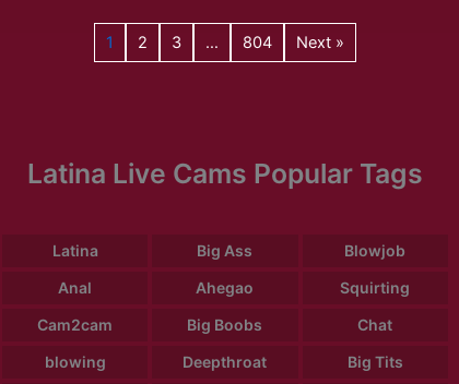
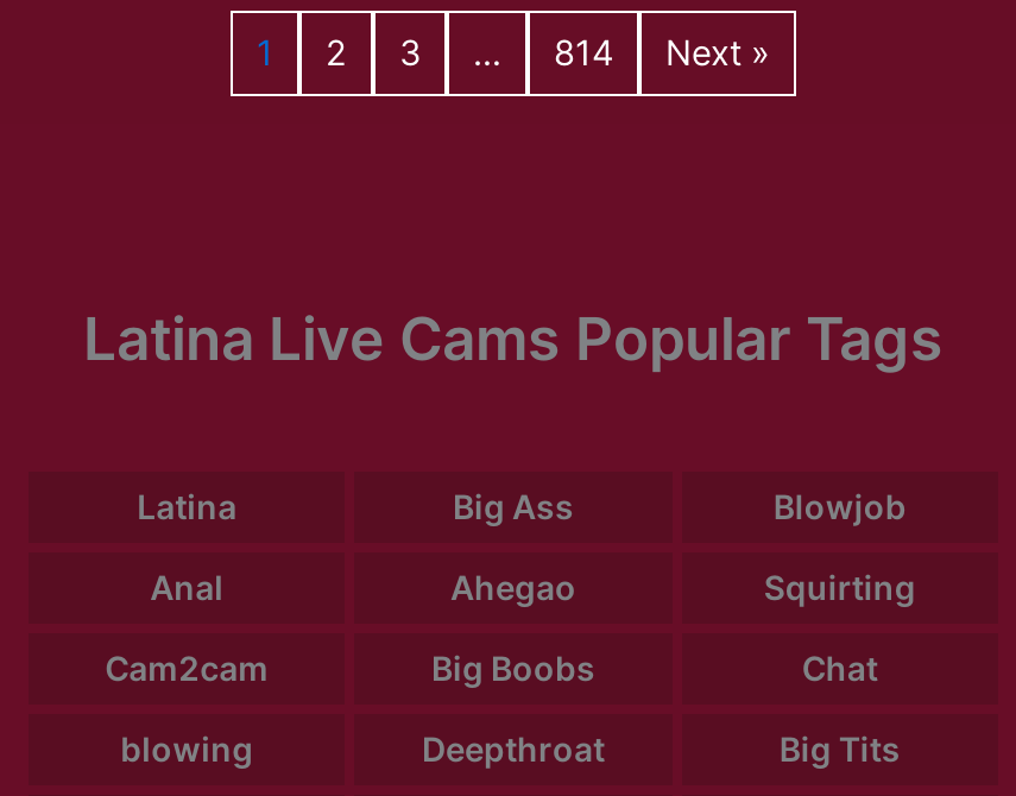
- 804
+ 814
